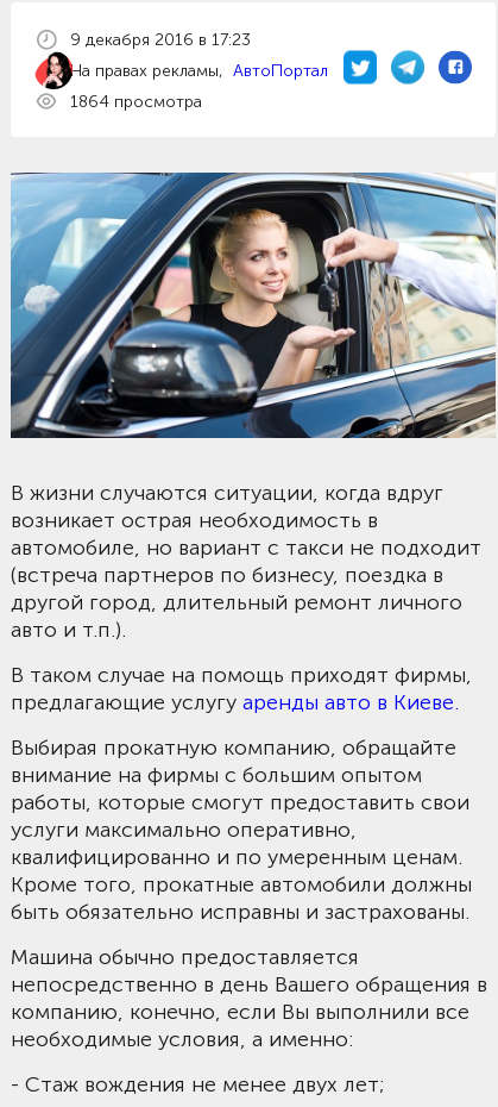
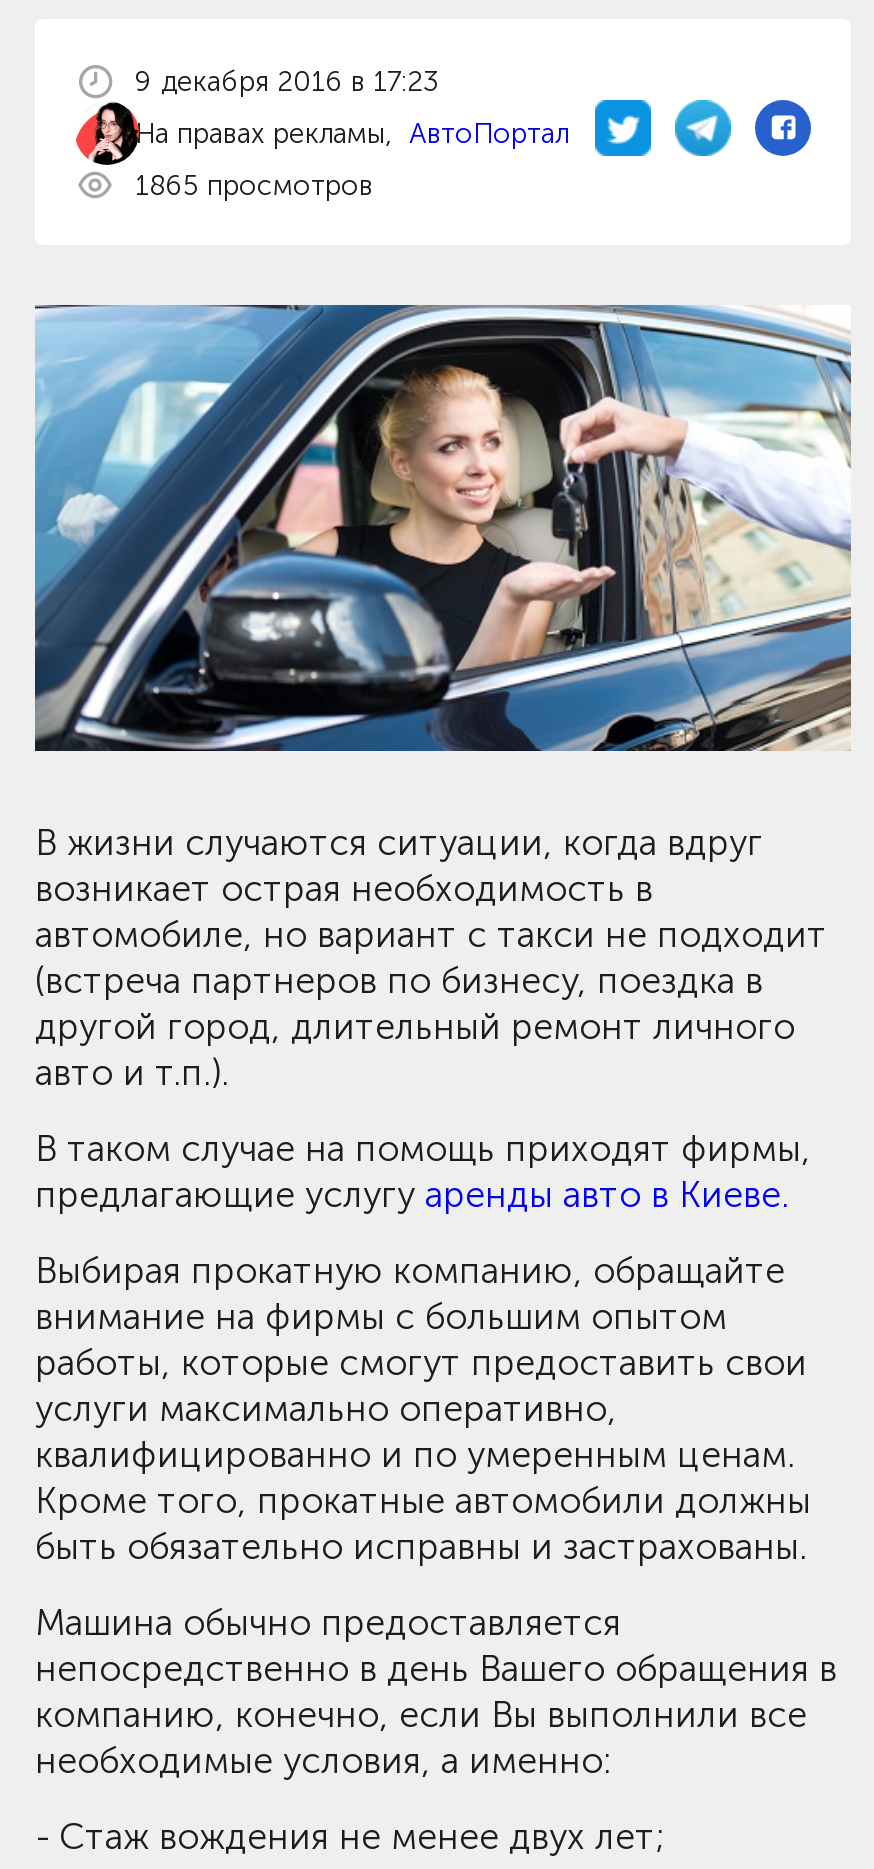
- 1864 просмотра
+ 1865 просмотров
